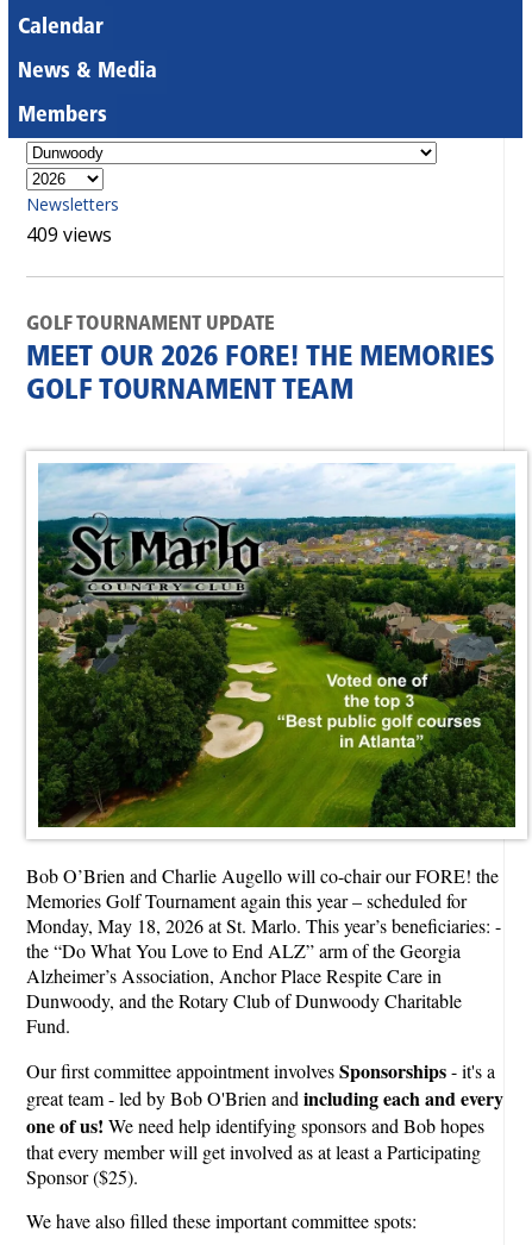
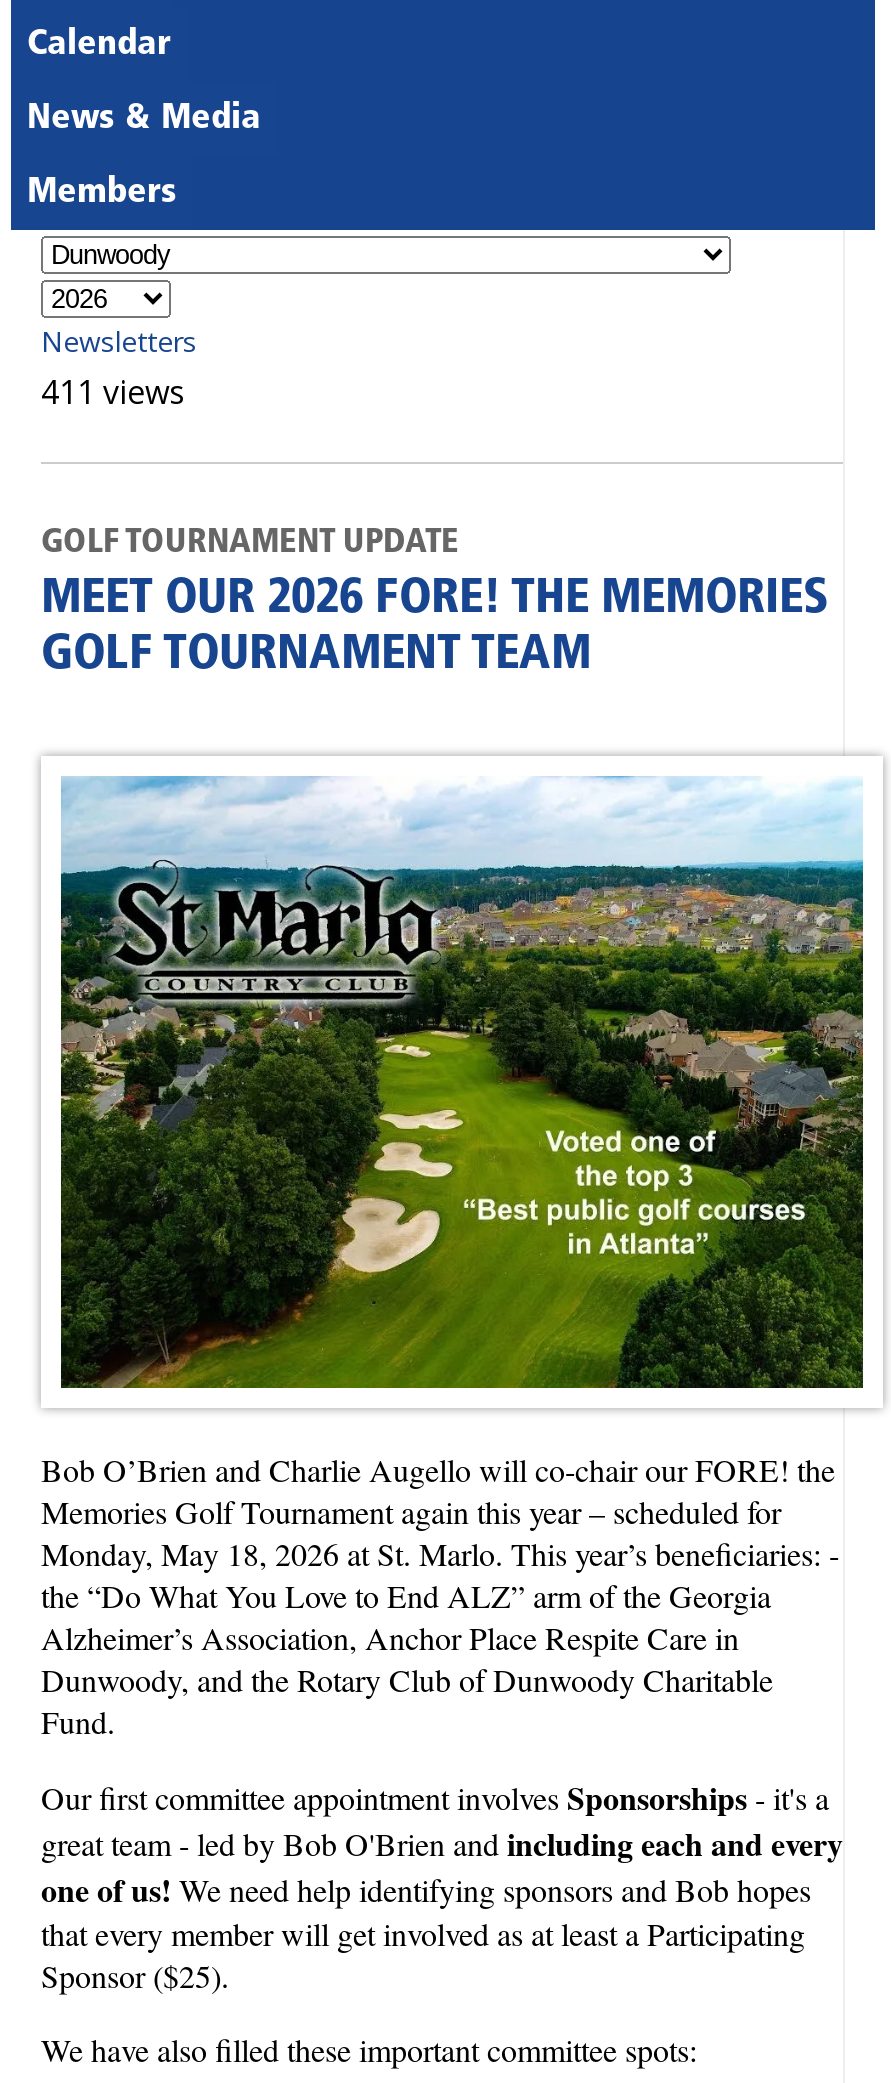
- 409 views
+ 411 views
